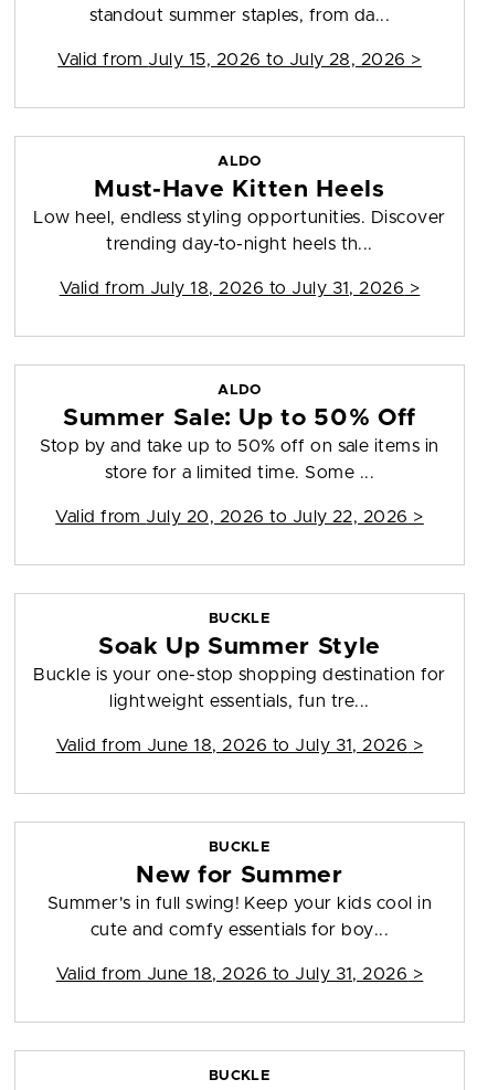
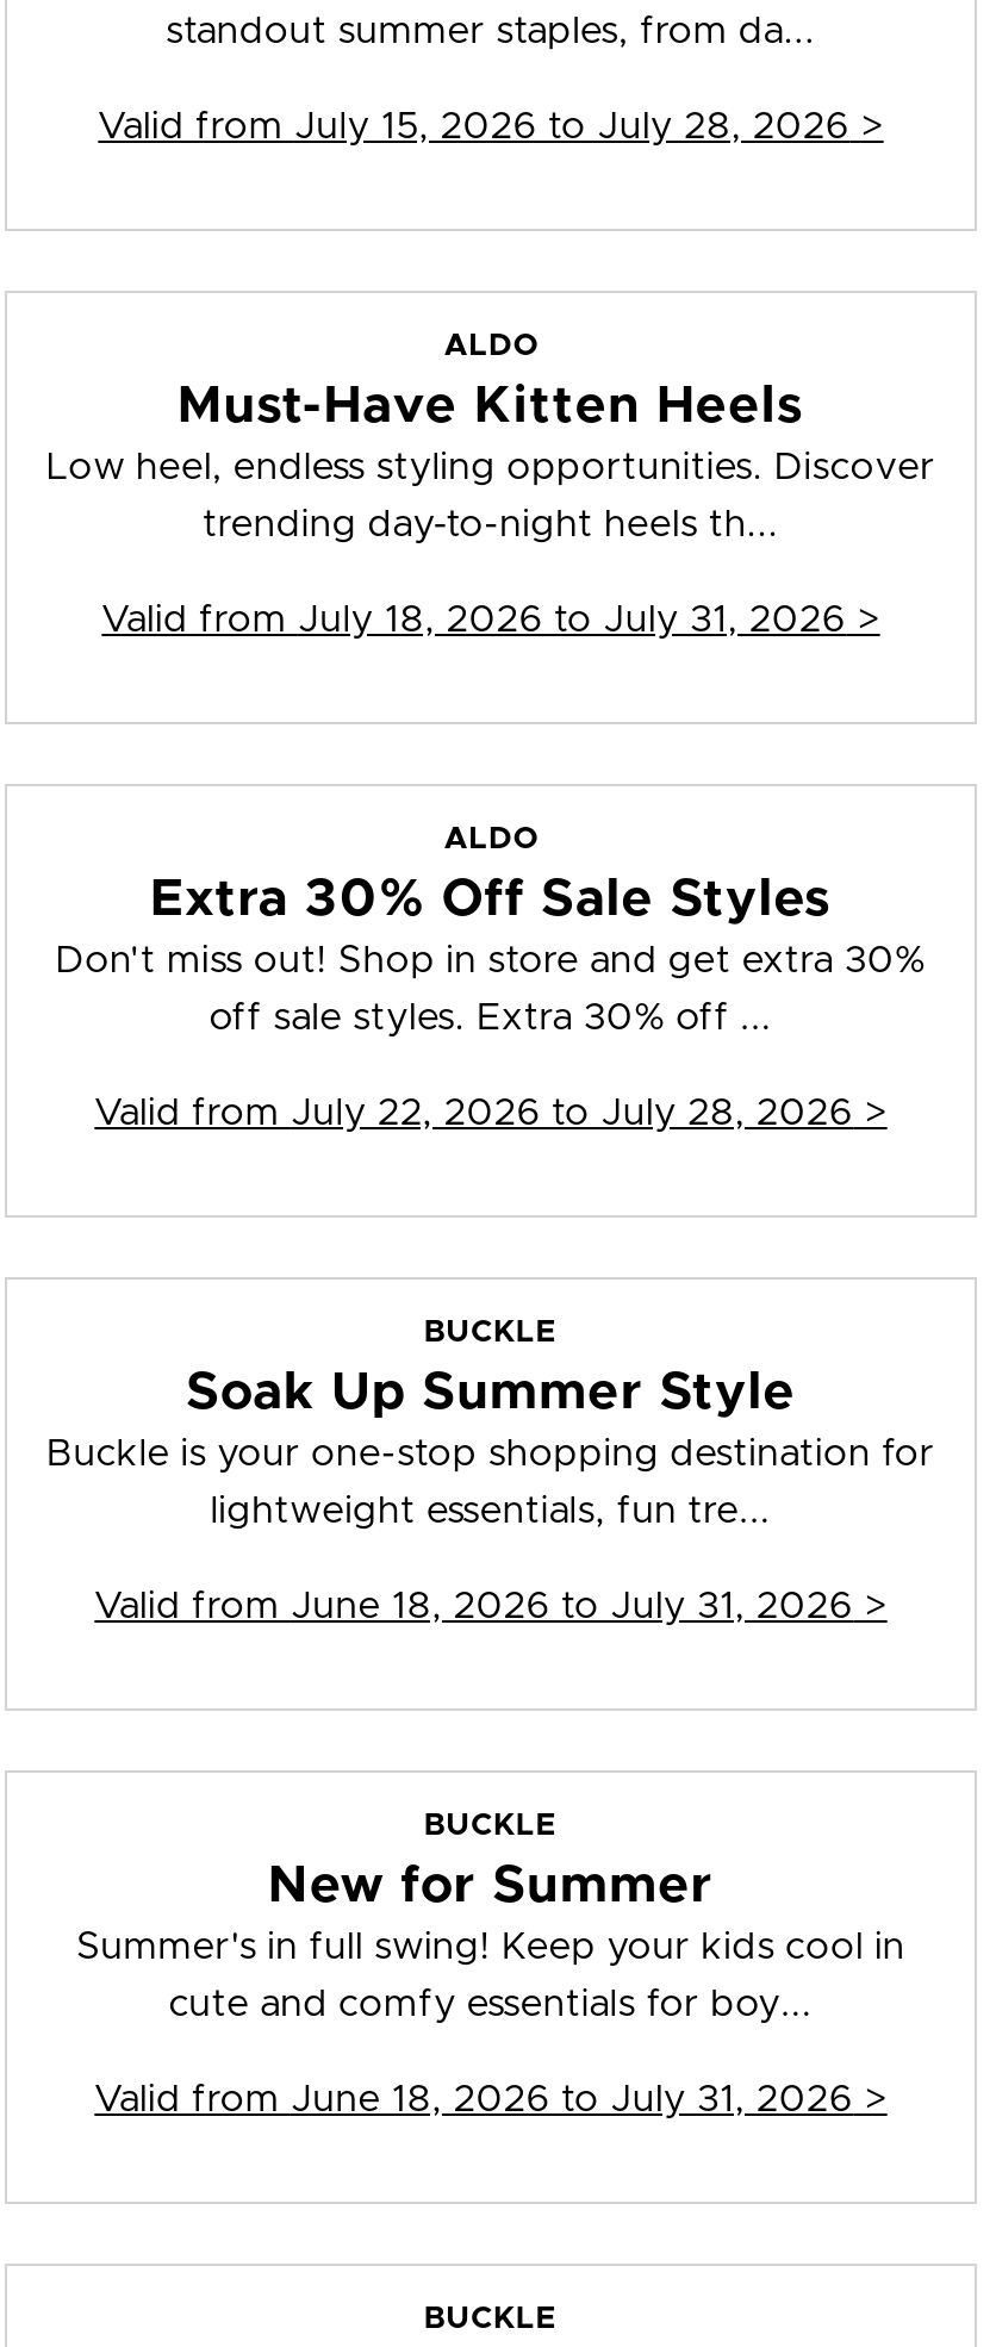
- Summer Sale: Up to 50% Off
- Stop by and take up to 50% off on sale items in
+ Extra 30% Off Sale Styles
+ Don't miss out! Shop in store and get extra 30%

- store for a limited time. Some ...
+ off sale styles. Extra 30% off ...

- Valid from July 20, 2026 to July 22, 2026 >
+ Valid from July 22, 2026 to July 28, 2026 >
